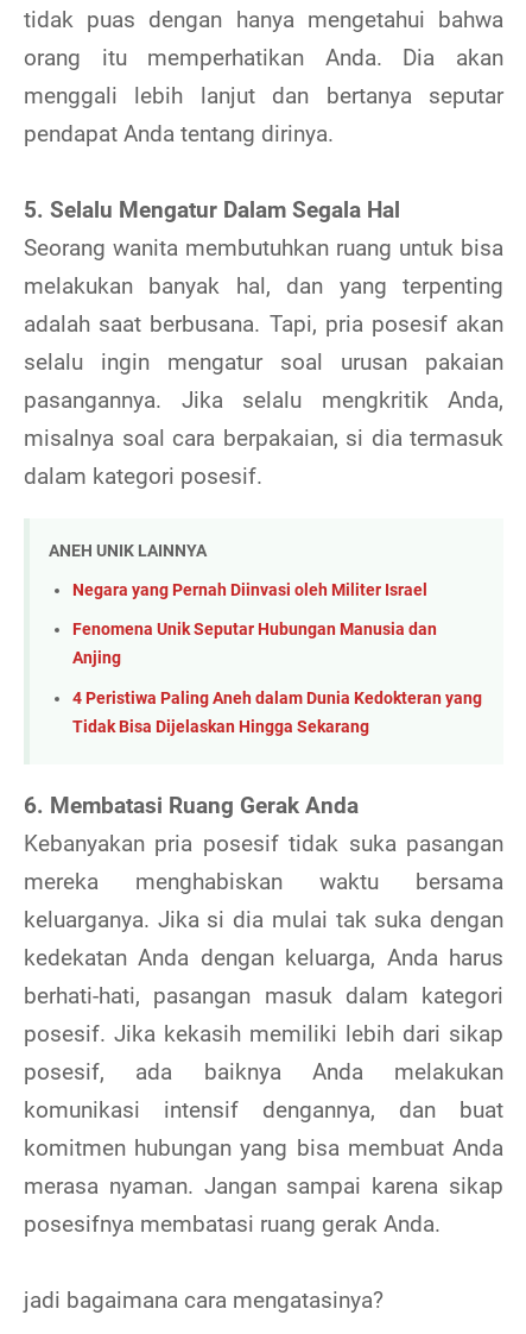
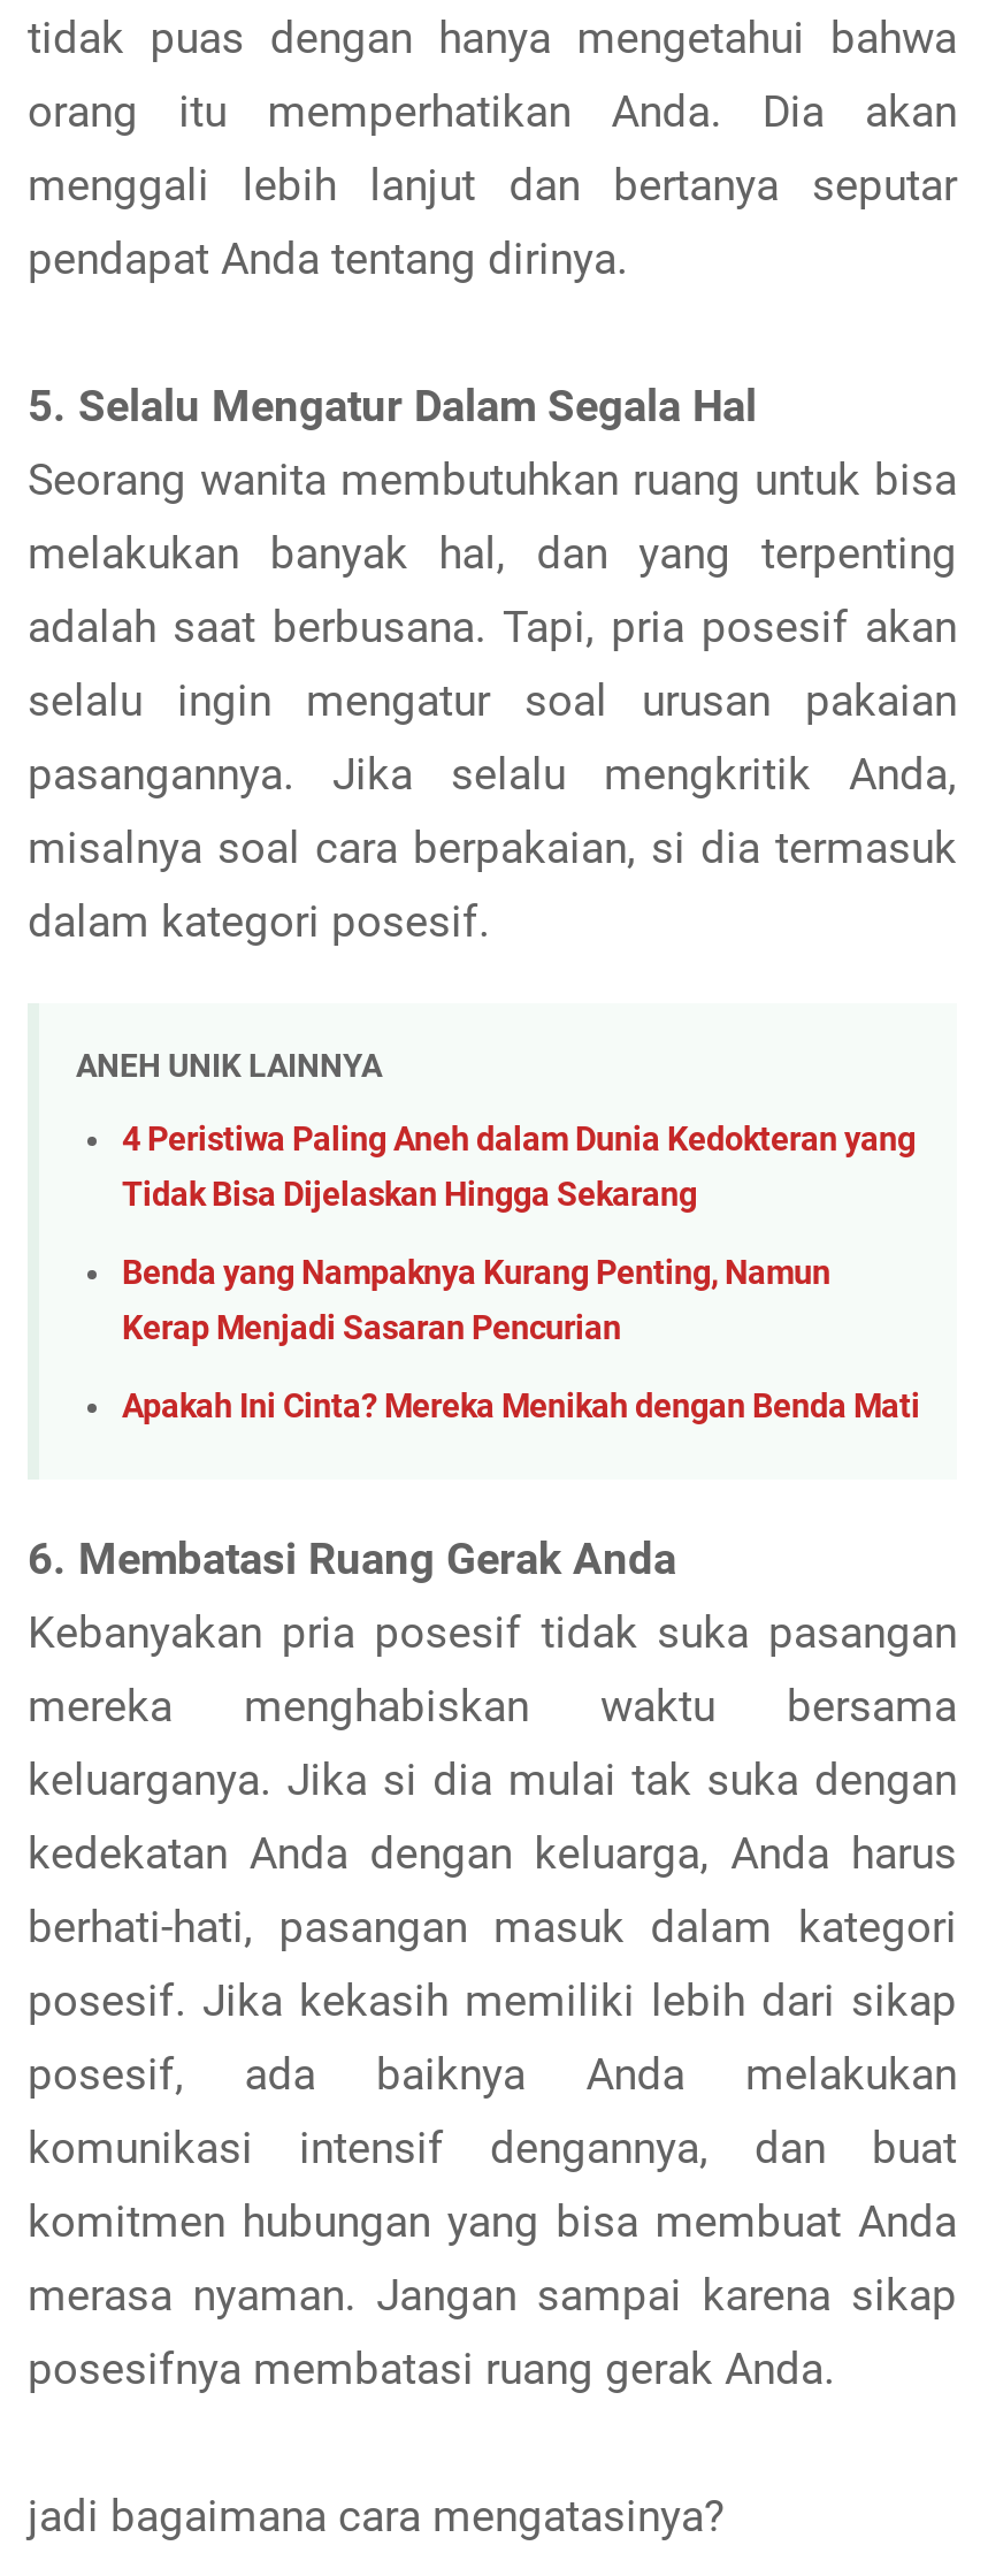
- Negara yang Pernah Diinvasi oleh Militer Israel
- Fenomena Unik Seputar Hubungan Manusia dan
- Anjing

moved up: 4 Peristiwa Paling Aneh dalam Dunia Kedokteran yang | Tidak Bisa Dijelaskan Hingga Sekarang

+ Benda yang Nampaknya Kurang Penting, Namun
+ Kerap Menjadi Sasaran Pencurian
+ Apakah Ini Cinta? Mereka Menikah dengan Benda Mati
